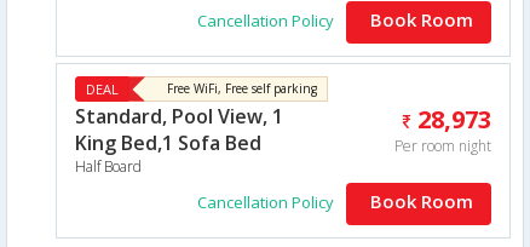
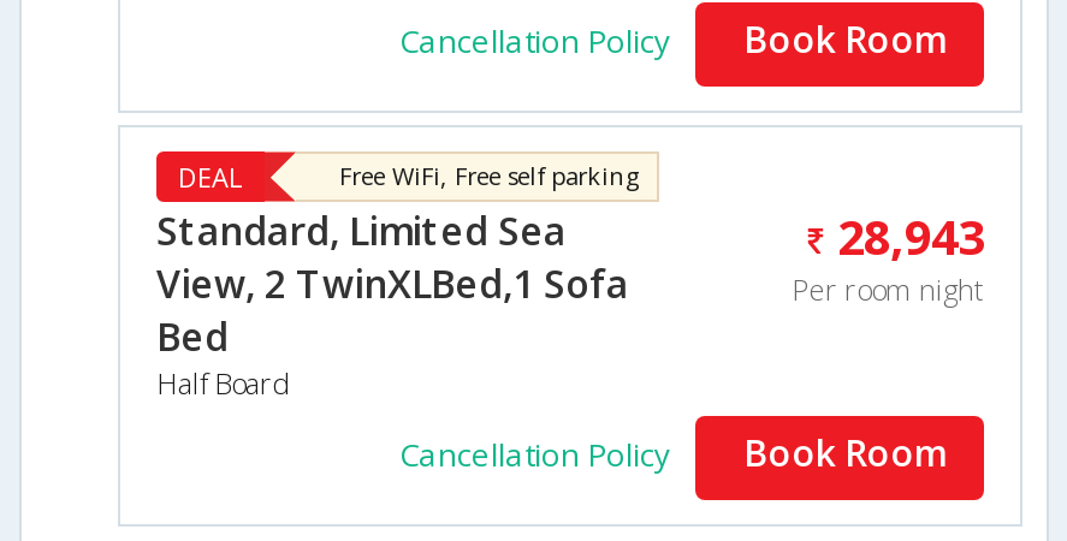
- Standard, Pool View, 1
- King Bed,1 Sofa Bed
+ Standard, Limited Sea
+ View, 2 TwinXLBed,1 Sofa
+ Bed

- 28,973
+ 28,943
